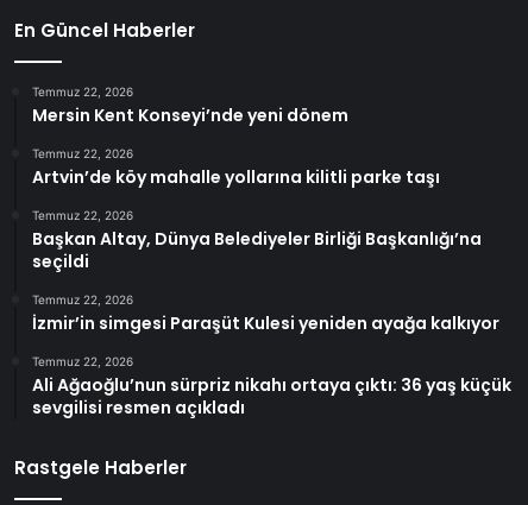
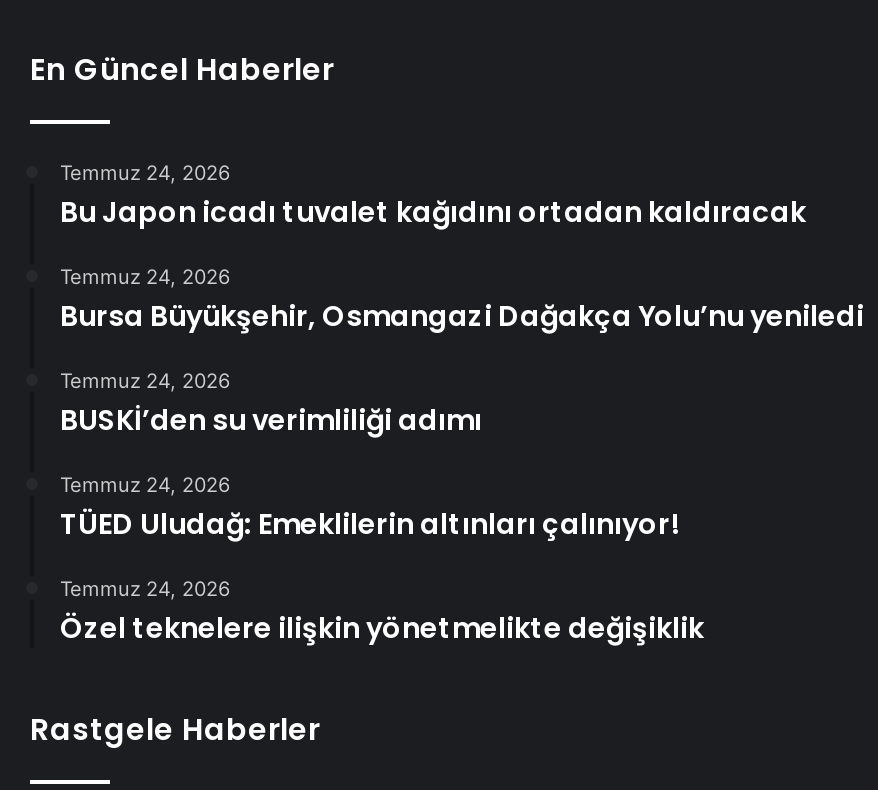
- Temmuz 22, 2026
- Mersin Kent Konseyi’nde yeni dönem
+ Temmuz 24, 2026
+ Bu Japon icadı tuvalet kağıdını ortadan kaldıracak

- Temmuz 22, 2026
- Artvin’de köy mahalle yollarına kilitli parke taşı
+ Temmuz 24, 2026
+ Bursa Büyükşehir, Osmangazi Dağakça Yolu’nu yeniledi

- Temmuz 22, 2026
- Başkan Altay, Dünya Belediyeler Birliği Başkanlığı’na
- seçildi
+ Temmuz 24, 2026
+ BUSKİ’den su verimliliği adımı

- Temmuz 22, 2026
- İzmir’in simgesi Paraşüt Kulesi yeniden ayağa kalkıyor
+ Temmuz 24, 2026
+ TÜED Uludağ: Emeklilerin altınları çalınıyor!

- Temmuz 22, 2026
- Ali Ağaoğlu’nun sürpriz nikahı ortaya çıktı: 36 yaş küçük
- sevgilisi resmen açıkladı
+ Temmuz 24, 2026
+ Özel teknelere ilişkin yönetmelikte değişiklik
